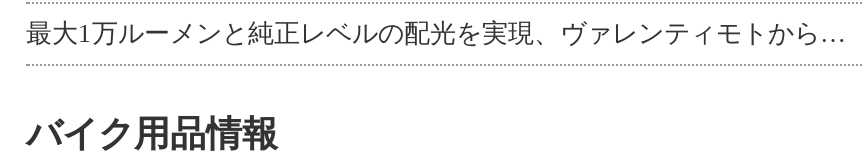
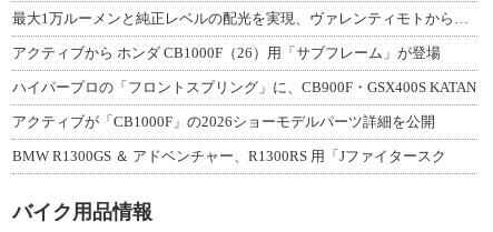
+ アクティブから ホンダ CB1000F（26）用「サブフレーム」が登場
+ ハイパープロの「フロントスプリング」に、CB900F・GSX400S KATAN
+ アクティブが「CB1000F」の2026ショーモデルパーツ詳細を公開
+ BMW R1300GS ＆ アドベンチャー、R1300RS 用「Jファイタースク
